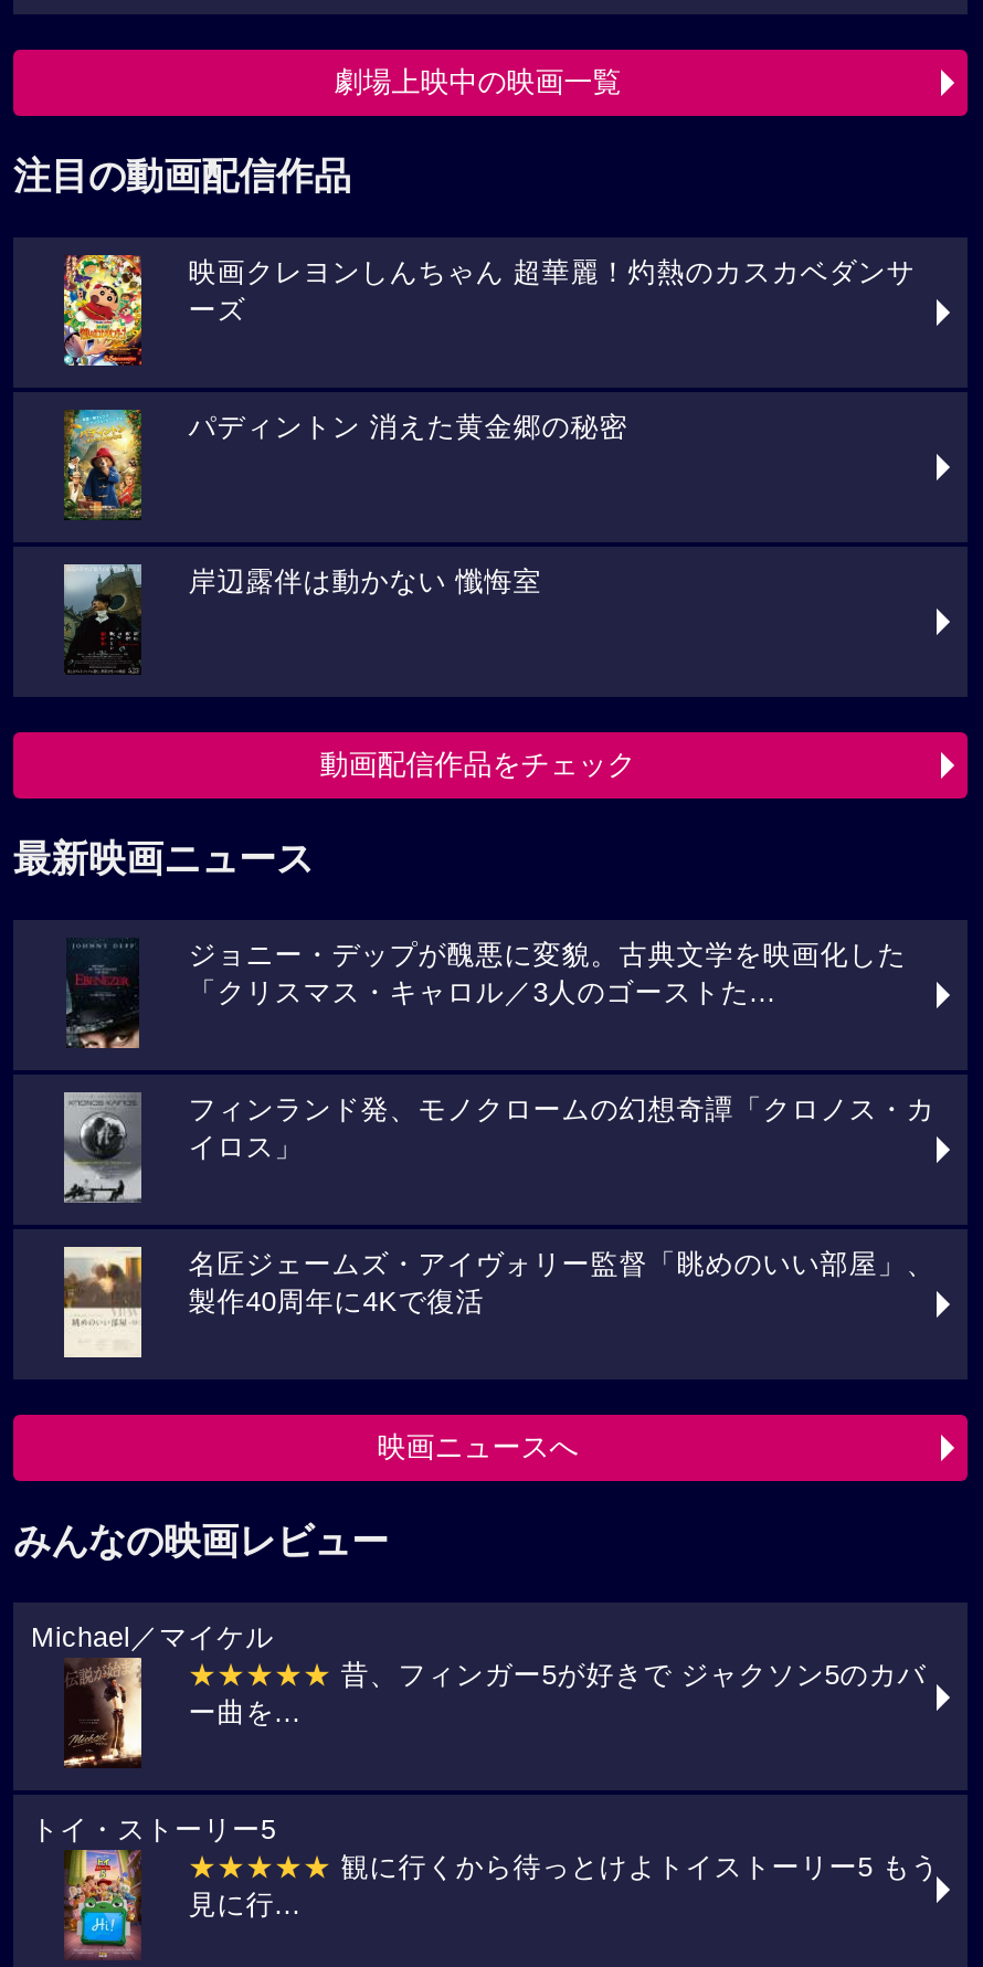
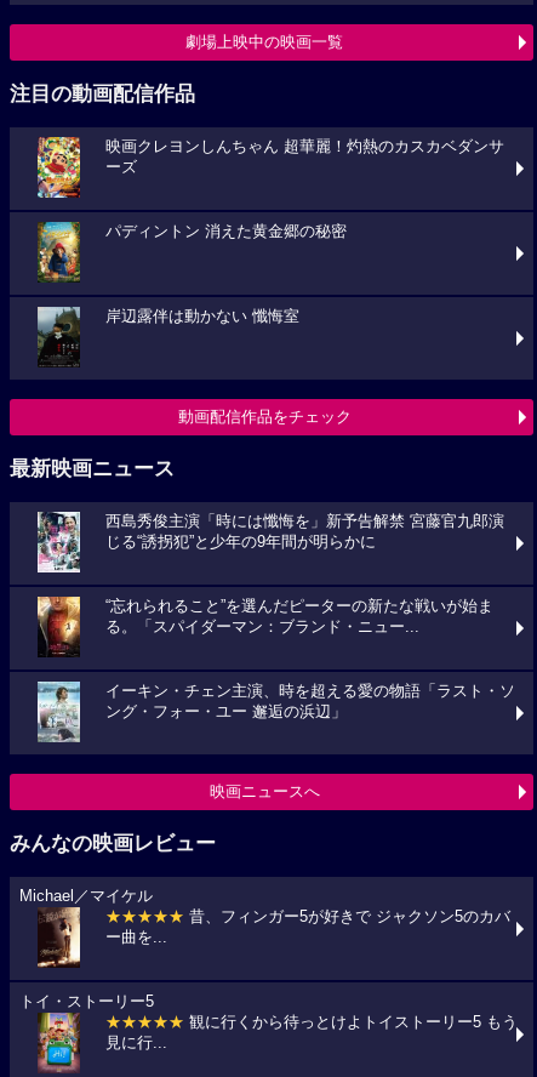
- [image]
- ジョニー・デップが醜悪に変貌。古典文学を映画化した
- 「クリスマス・キャロル／3人のゴーストた...
+ [image]
+ 西島秀俊主演「時には懺悔を」新予告解禁 宮藤官九郎演
+ じる“誘拐犯”と少年の9年間が明らかに

- [image]
- フィンランド発、モノクロームの幻想奇譚「クロノス・カ
- イロス」
+ [image]
+ “忘れられること”を選んだピーターの新たな戦いが始ま
+ る。「スパイダーマン：ブランド・ニュー...

- [image]
- 名匠ジェームズ・アイヴォリー監督「眺めのいい部屋」、
- 製作40周年に4Kで復活
+ [image]
+ イーキン・チェン主演、時を超える愛の物語「ラスト・ソ
+ ング・フォー・ユー 邂逅の浜辺」
